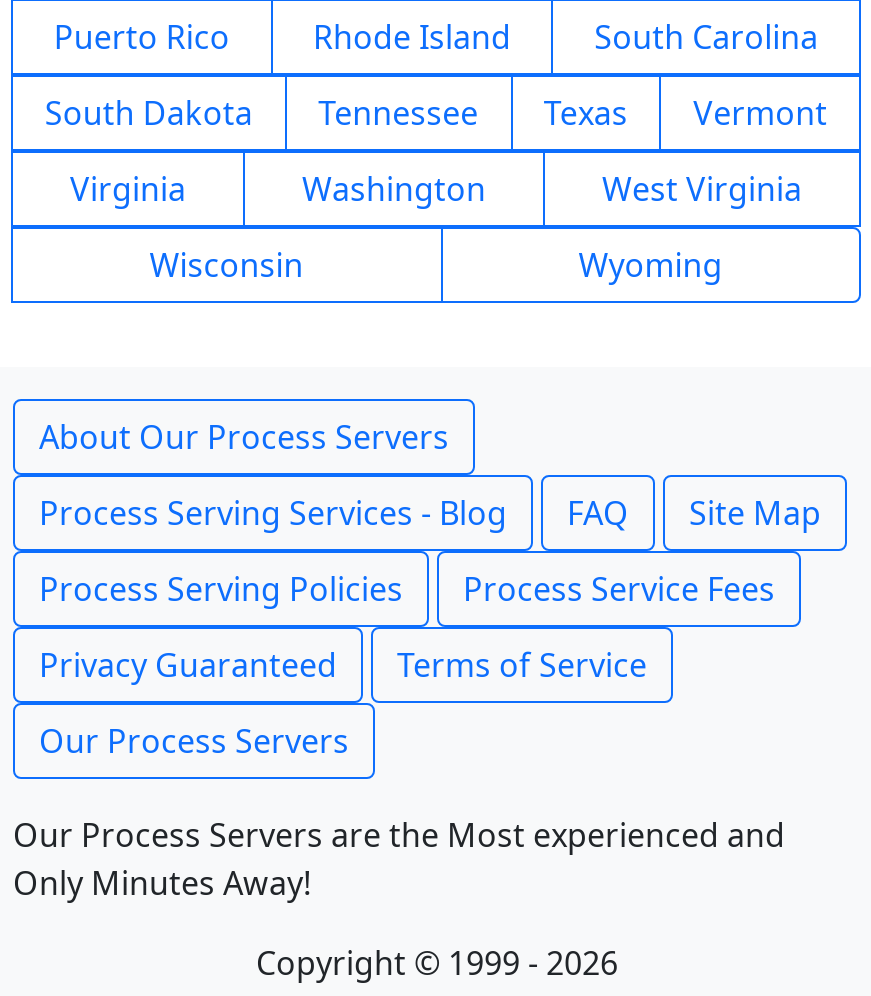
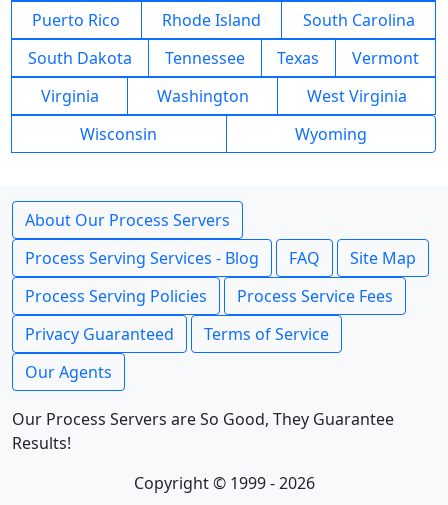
- Our Process Servers
+ Our Agents

- Our Process Servers are the Most experienced and
- Only Minutes Away!
+ Our Process Servers are So Good, They Guarantee
+ Results!
